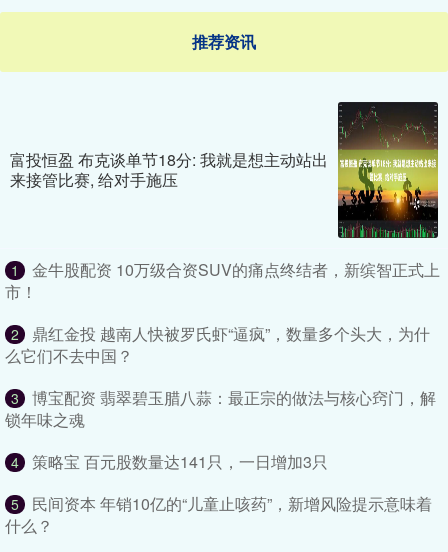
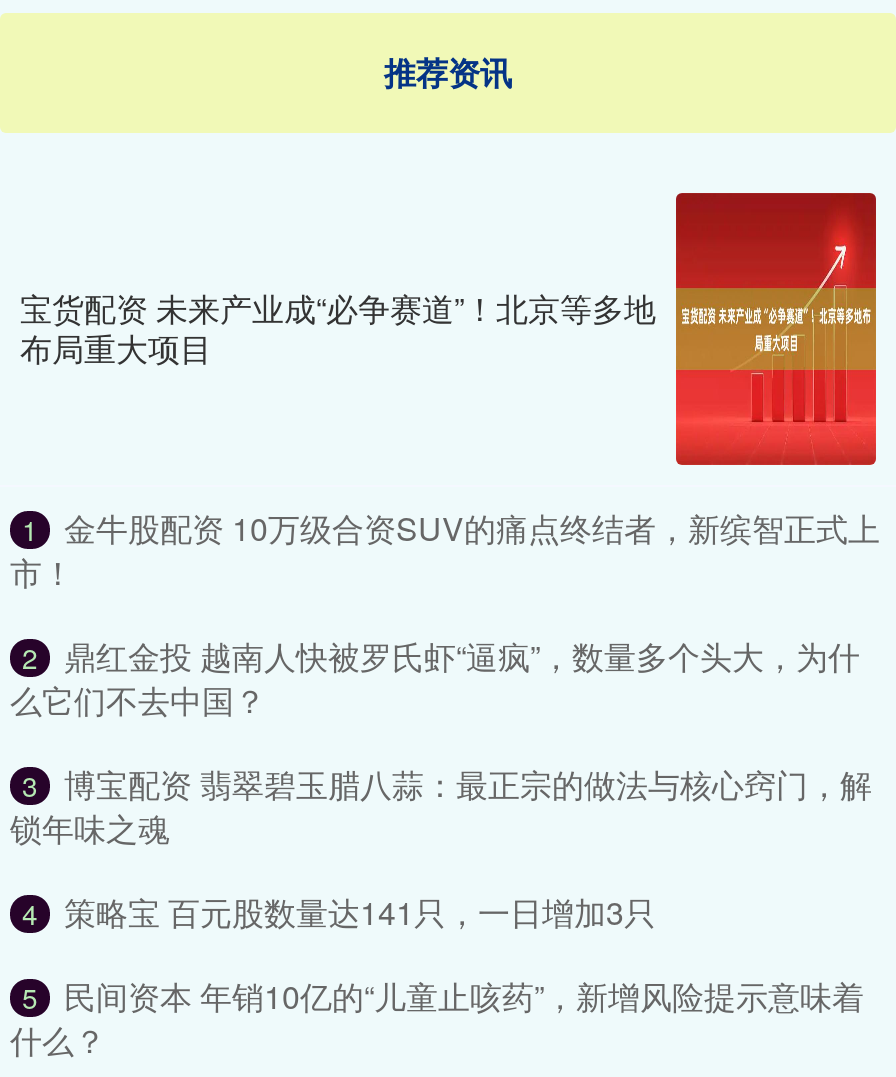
- [image]
- 富投恒盈 布克谈单节18分: 我就是想主动站出
- 来接管比赛, 给对手施压
+ [image]
+ 宝货配资 未来产业成“必争赛道”！北京等多地
+ 布局重大项目
